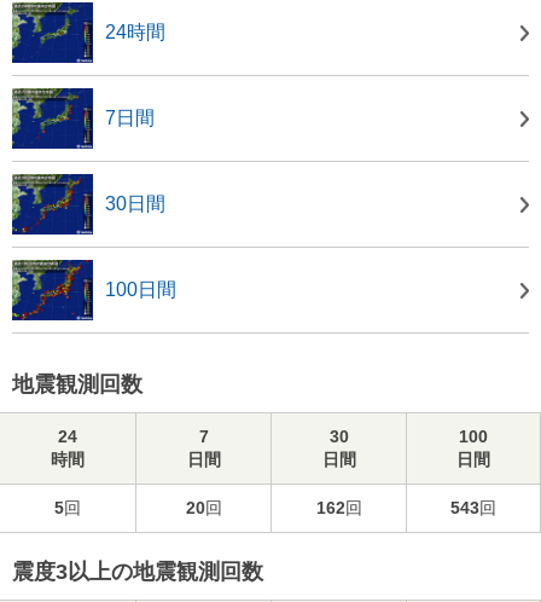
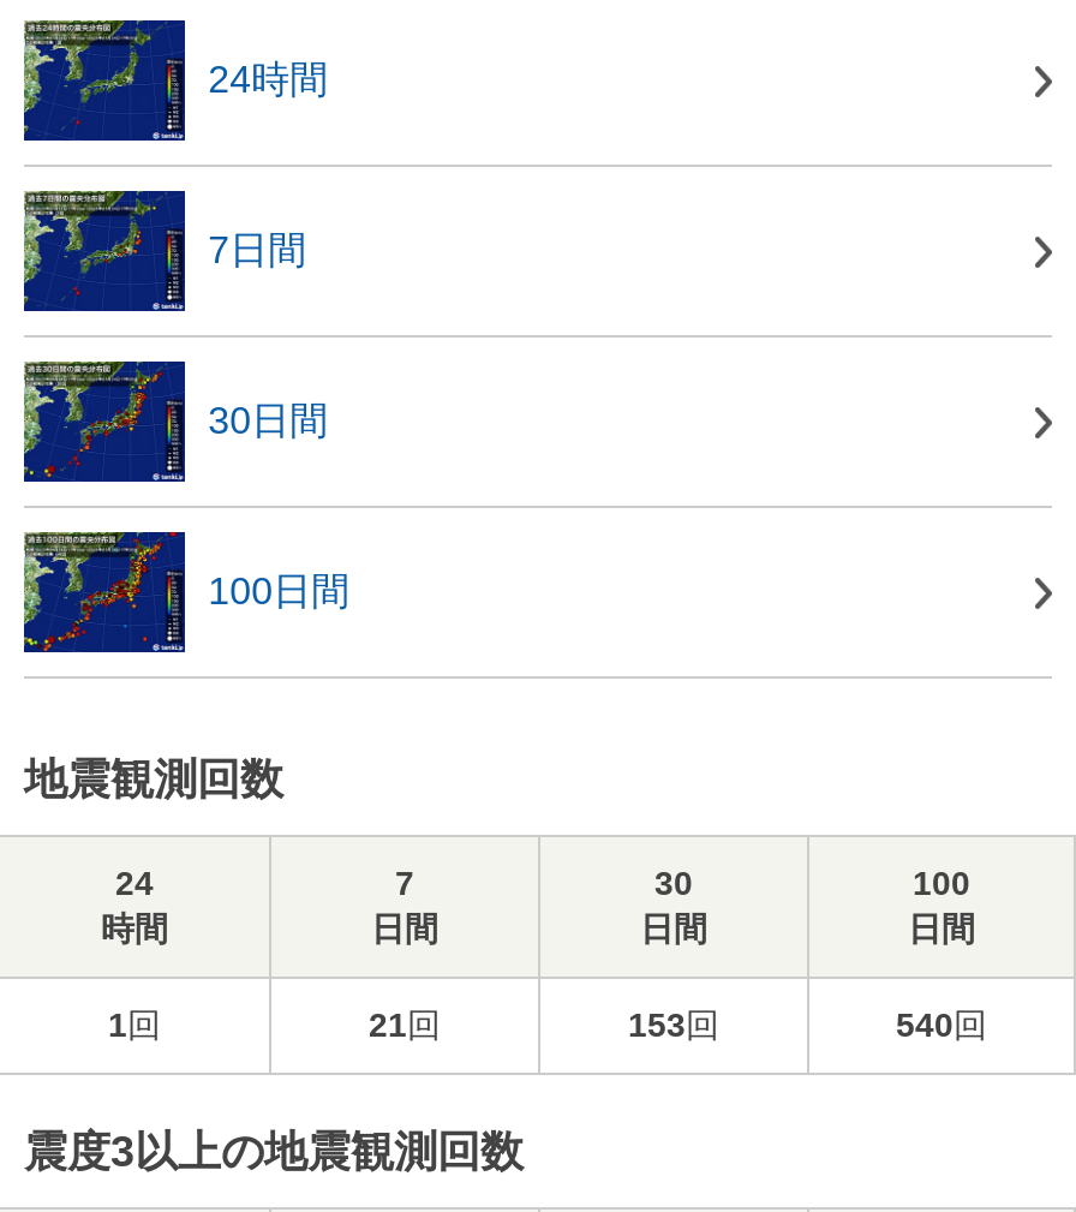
- 5回
+ 1回

- 20回
+ 21回

- 162回
+ 153回

- 543回
+ 540回
